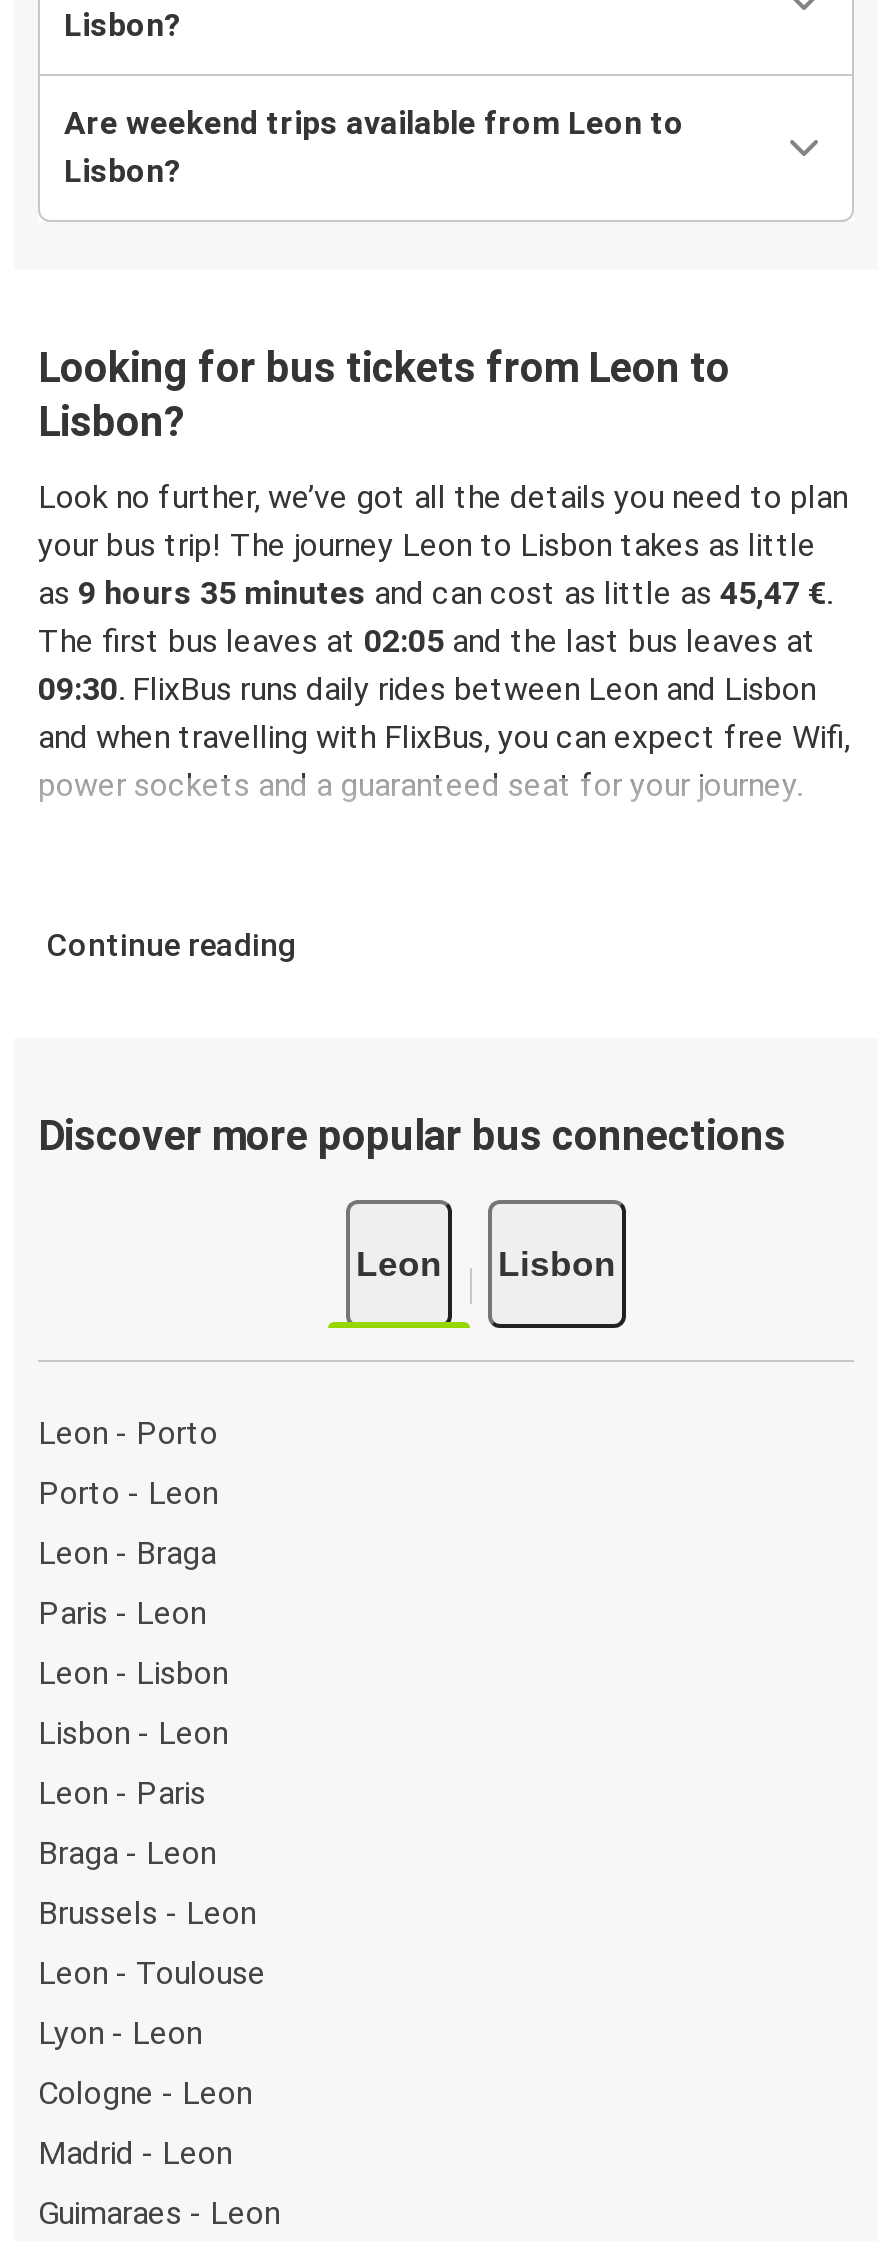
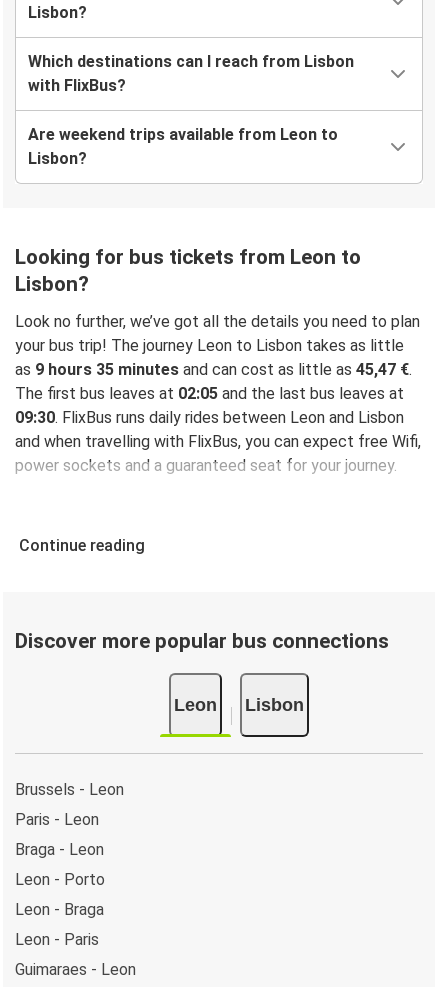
+ Which destinations can I reach from Lisbon
+ with FlixBus?

moved down: Are weekend trips available from Leon to | Lisbon? | Looking for bus tickets from Leon to | ... | Leon | Lisbon

moved down: Paris - Leon | Braga - Leon | Leon - Porto | Leon - Braga | Leon - Paris

- Porto - Leon
- Leon - Lisbon
- Lisbon - Leon

moved up: Brussels - Leon

- Leon - Toulouse
- Lyon - Leon
- Cologne - Leon
- Madrid - Leon
